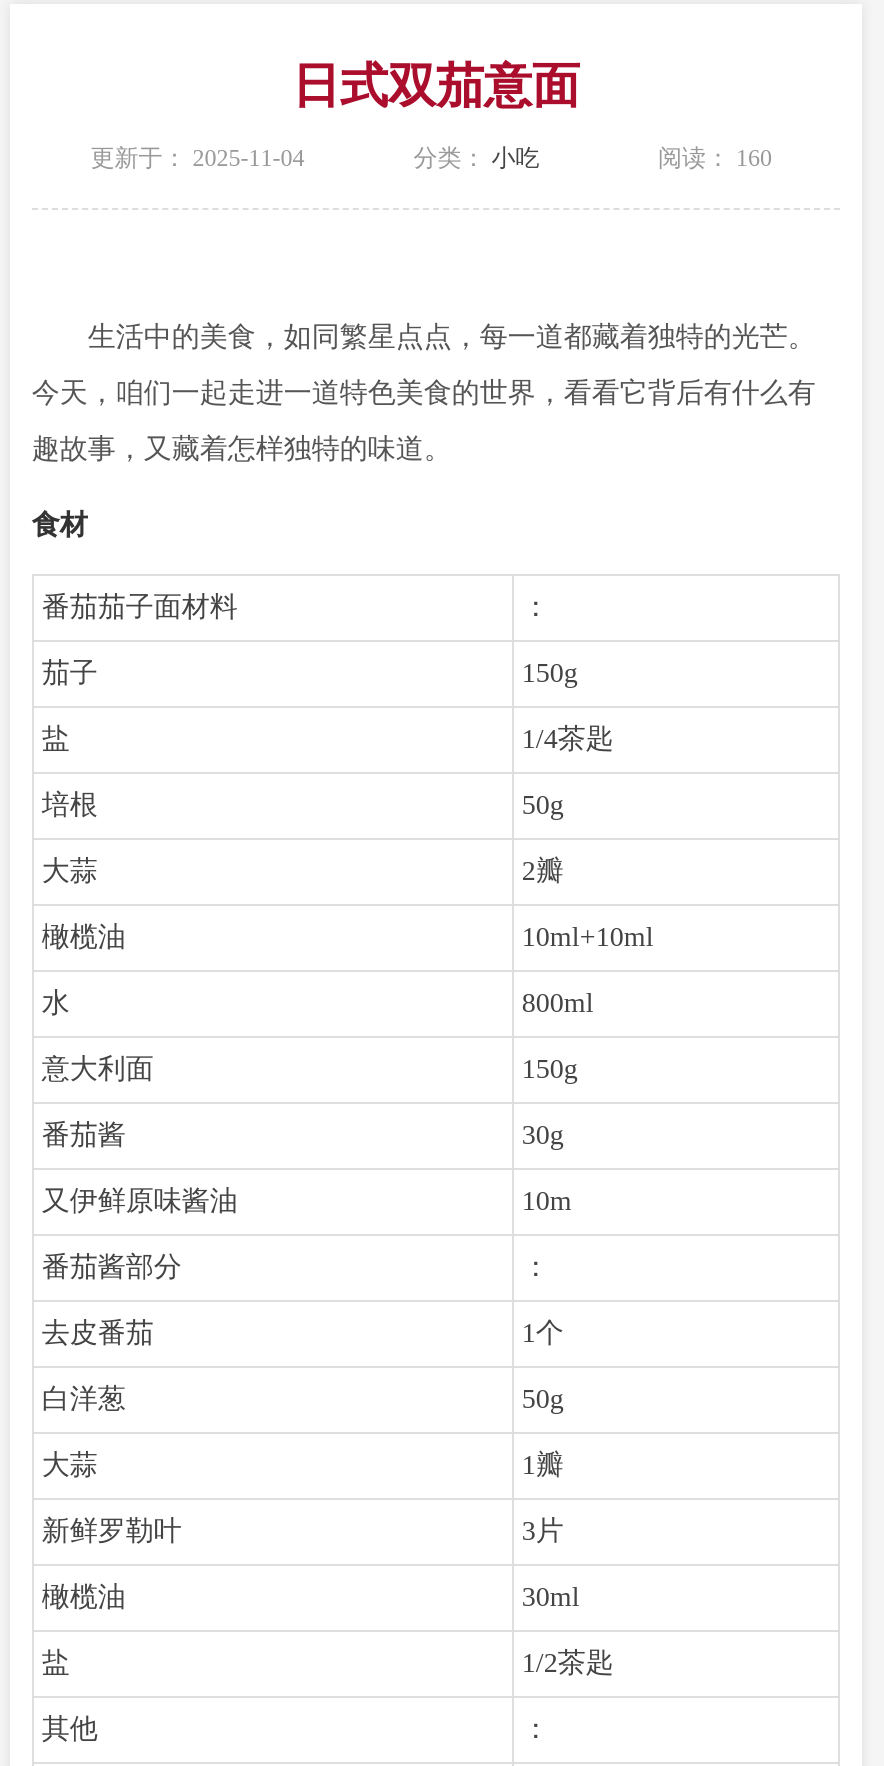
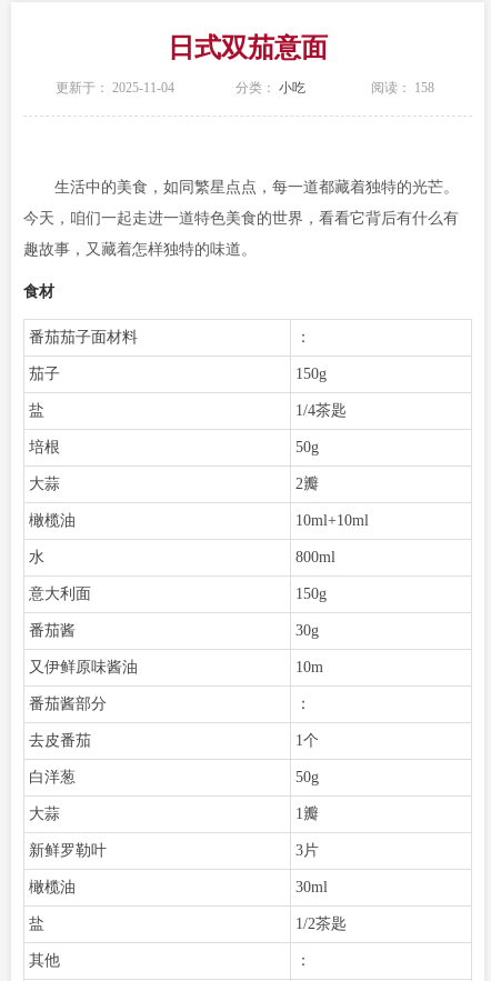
- 阅读：160
+ 阅读：158
